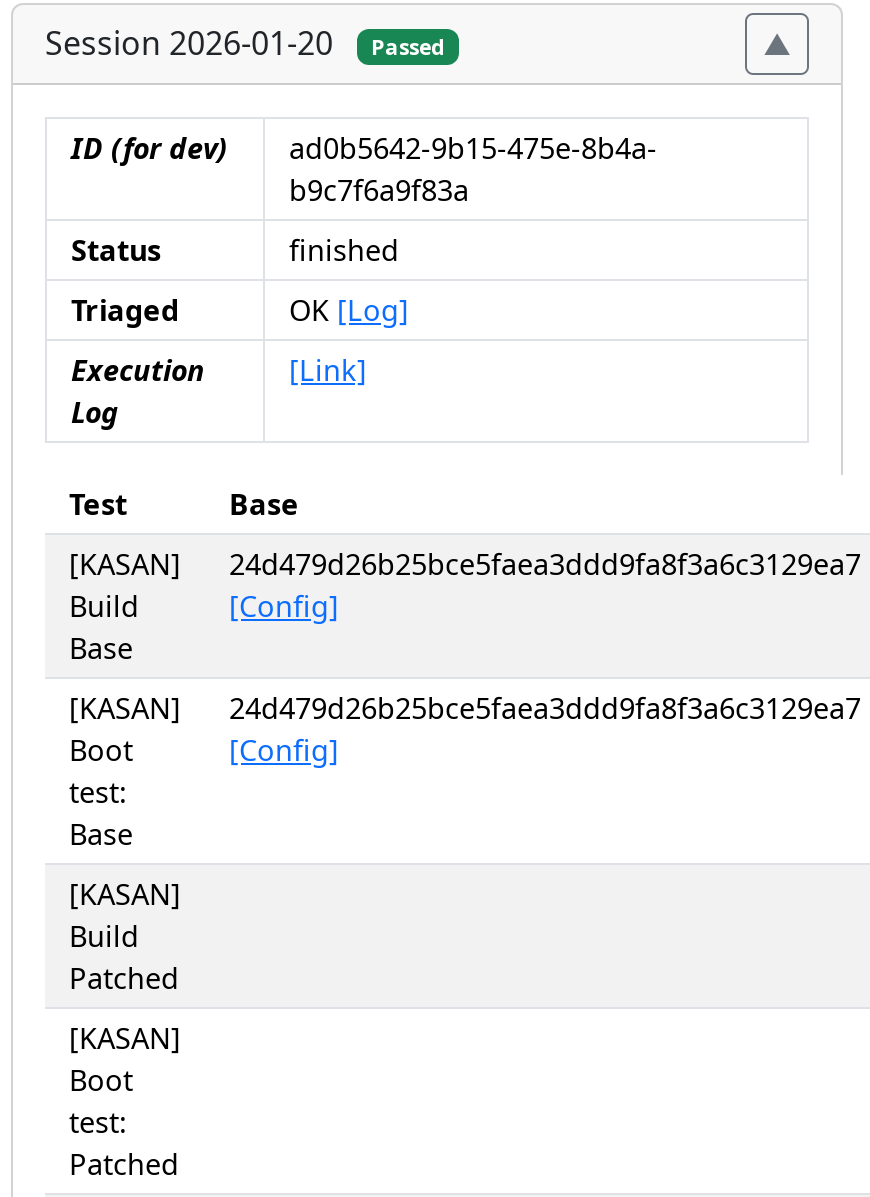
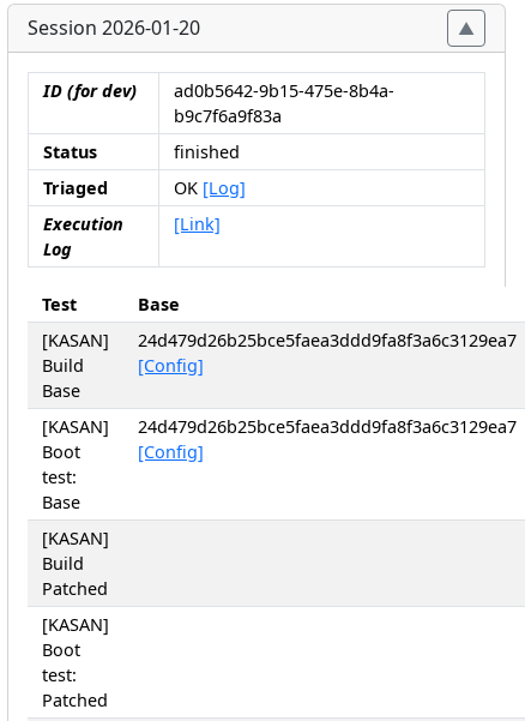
- Passed
